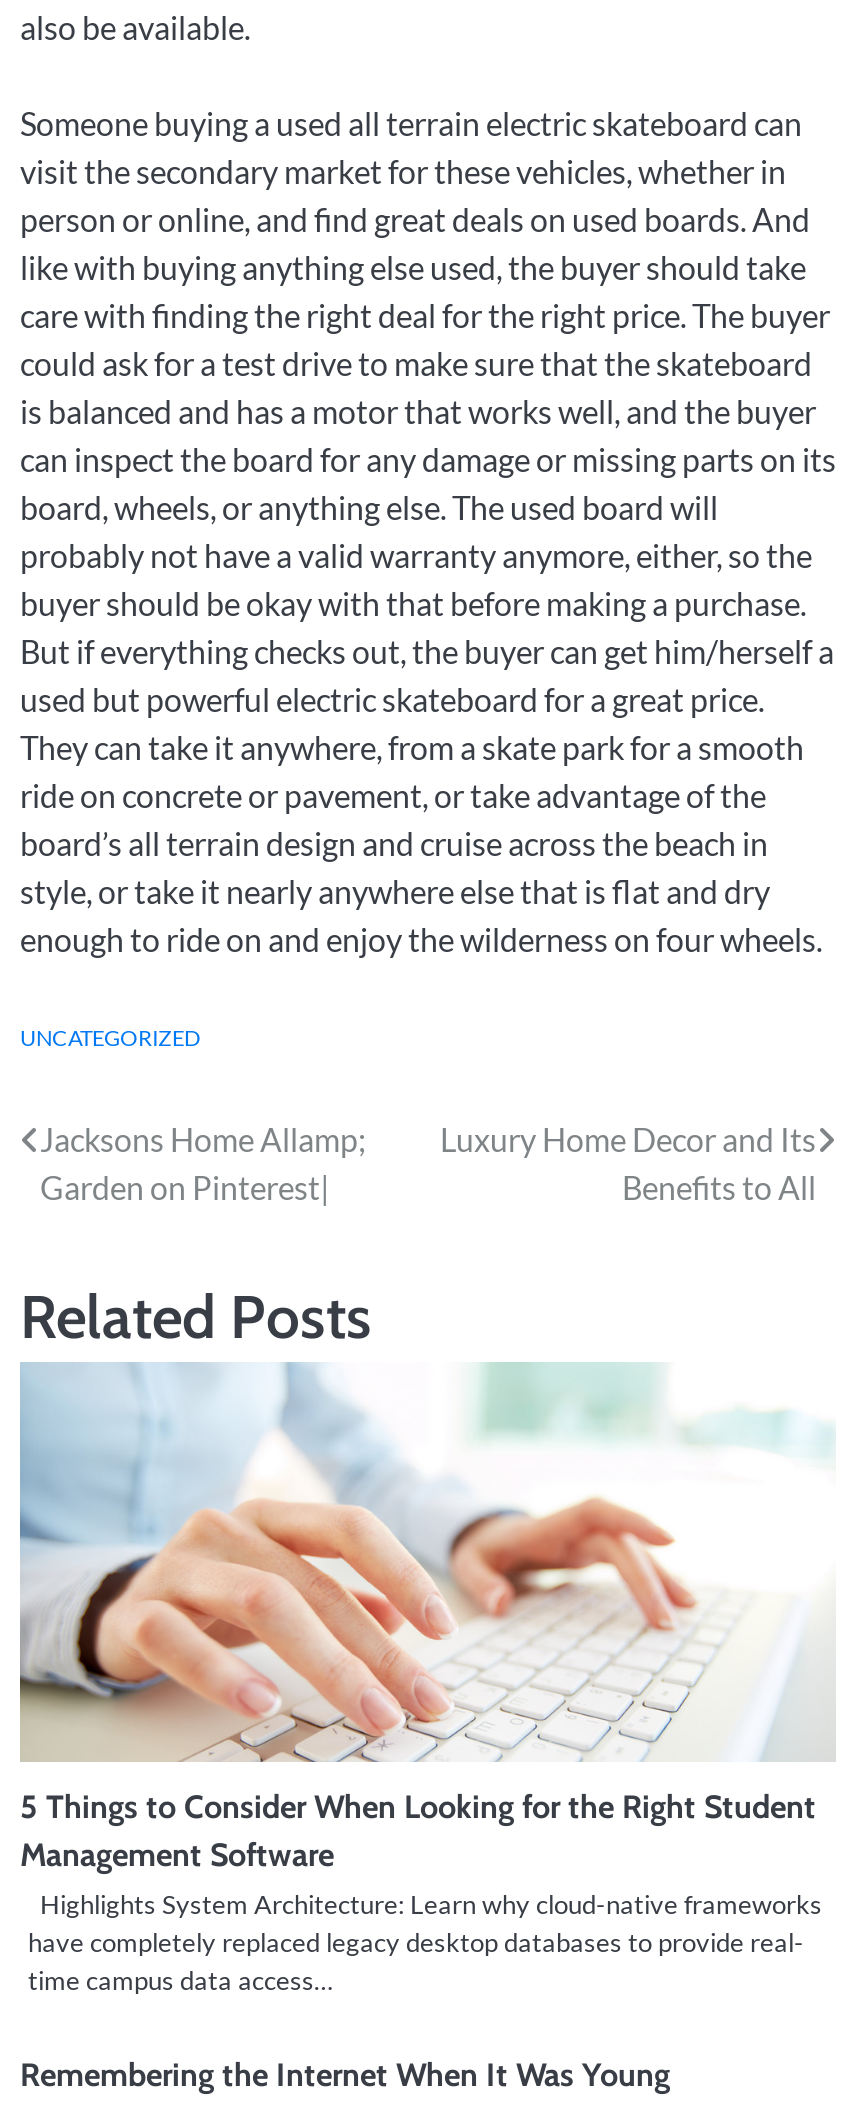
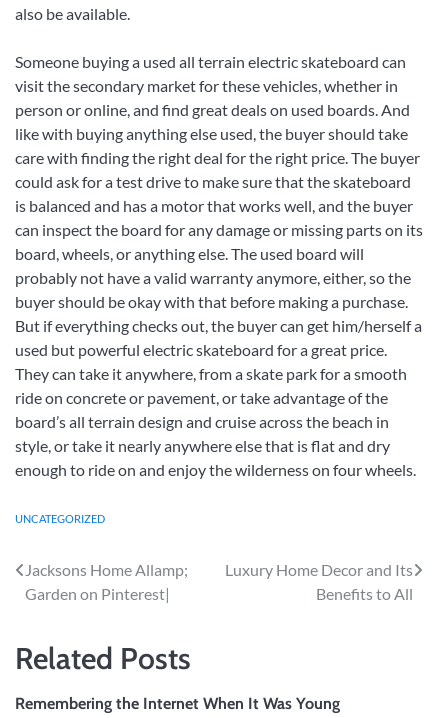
- [image]
- 5 Things to Consider When Looking for the Right Student
- Management Software
- Highlights System Architecture: Learn why cloud-native frameworks
- have completely replaced legacy desktop databases to provide real-
- time campus data access…
